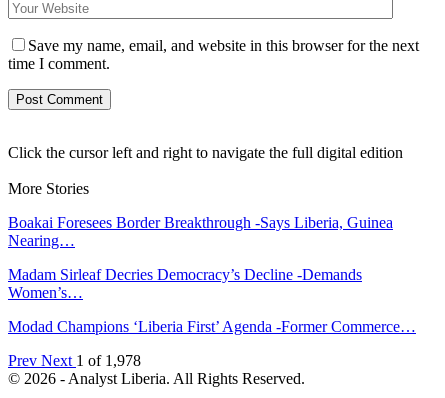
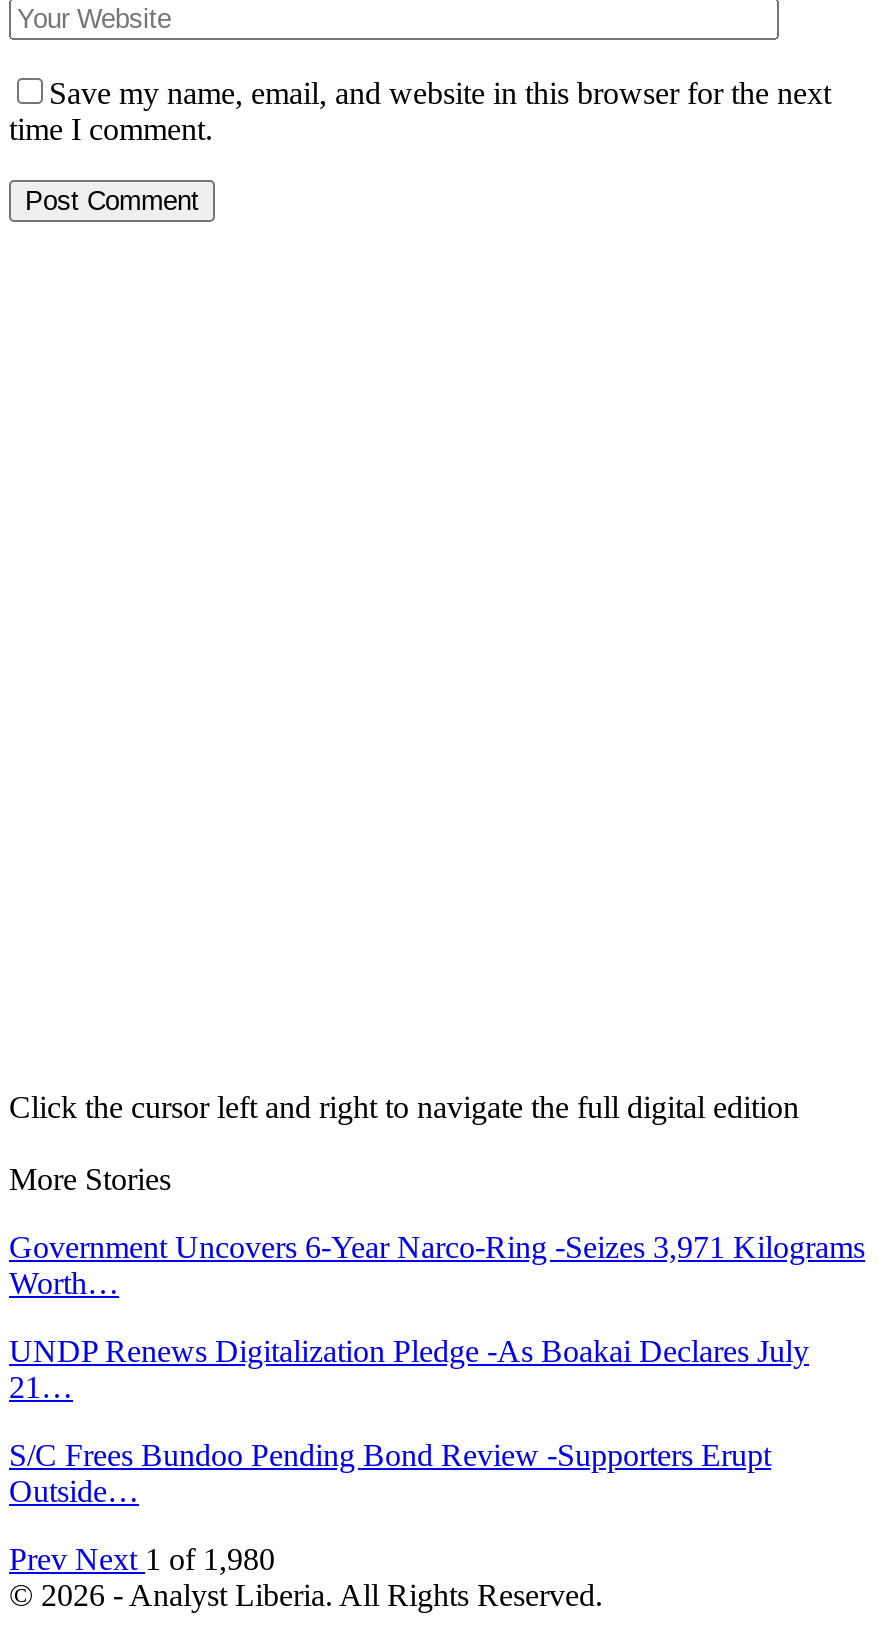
- Boakai Foresees Border Breakthrough -Says Liberia, Guinea
- Nearing…
+ Government Uncovers 6-Year Narco-Ring -Seizes 3,971 Kilograms
+ Worth…

- Madam Sirleaf Decries Democracy’s Decline -Demands
- Women’s…
+ UNDP Renews Digitalization Pledge -As Boakai Declares July
+ 21…

- Modad Champions ‘Liberia First’ Agenda -Former Commerce…
+ S/C Frees Bundoo Pending Bond Review -Supporters Erupt
+ Outside…

- Prev Next 1 of 1,978
+ Prev Next 1 of 1,980
